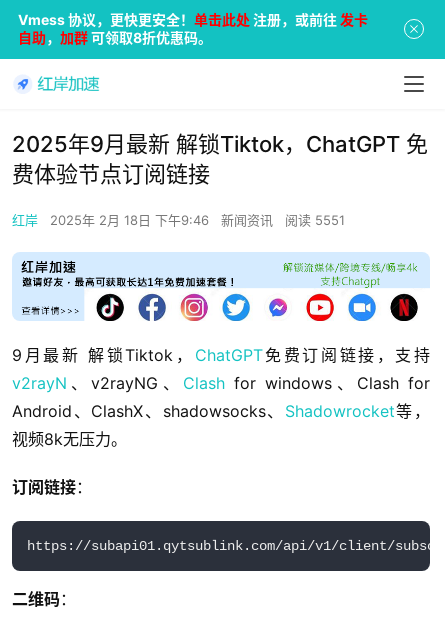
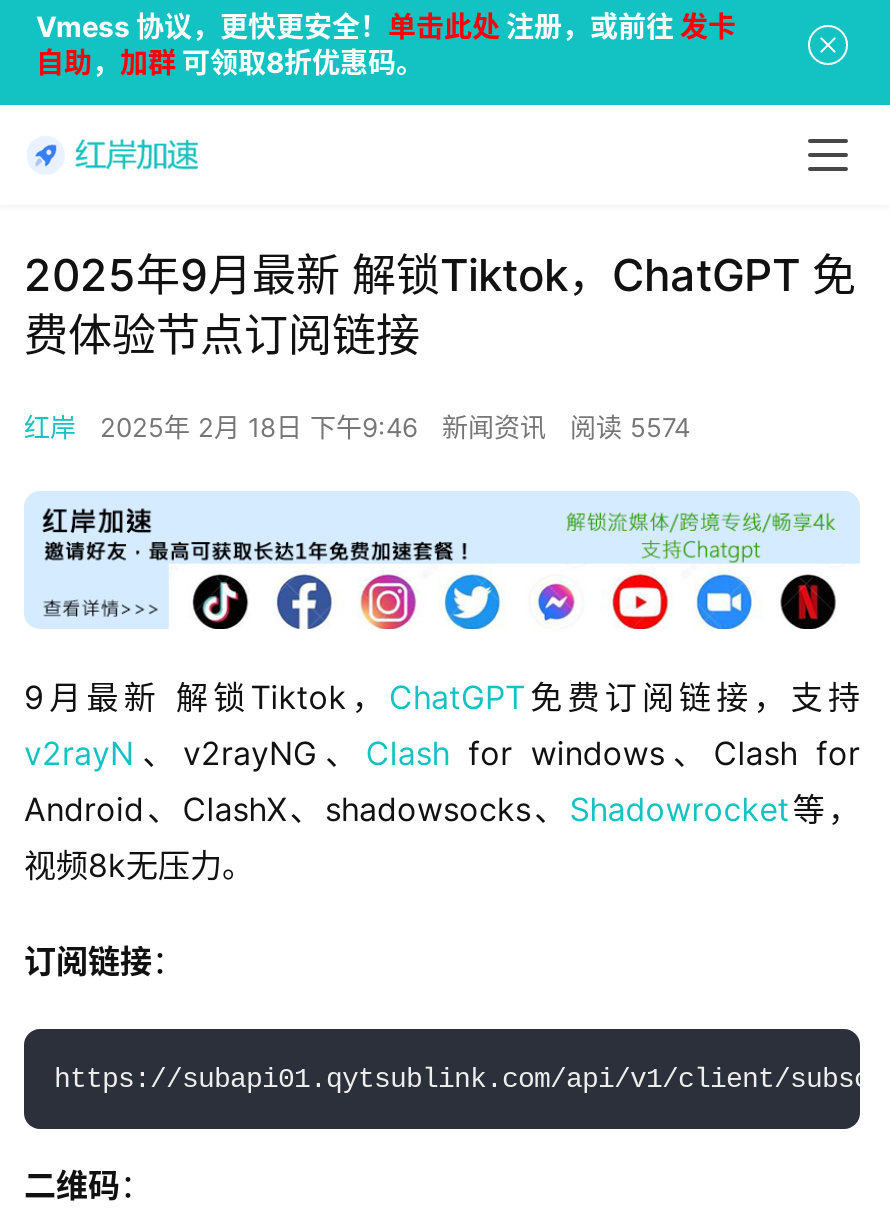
- 红岸 2025年 2月 18日 下午9:46 新闻资讯 阅读 5551
+ 红岸 2025年 2月 18日 下午9:46 新闻资讯 阅读 5574
